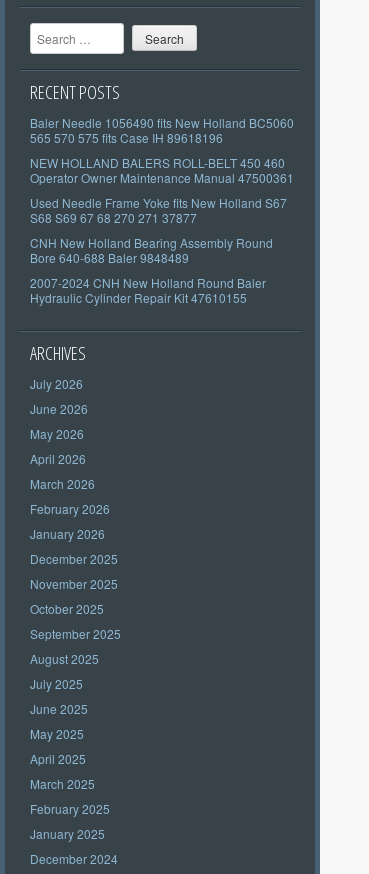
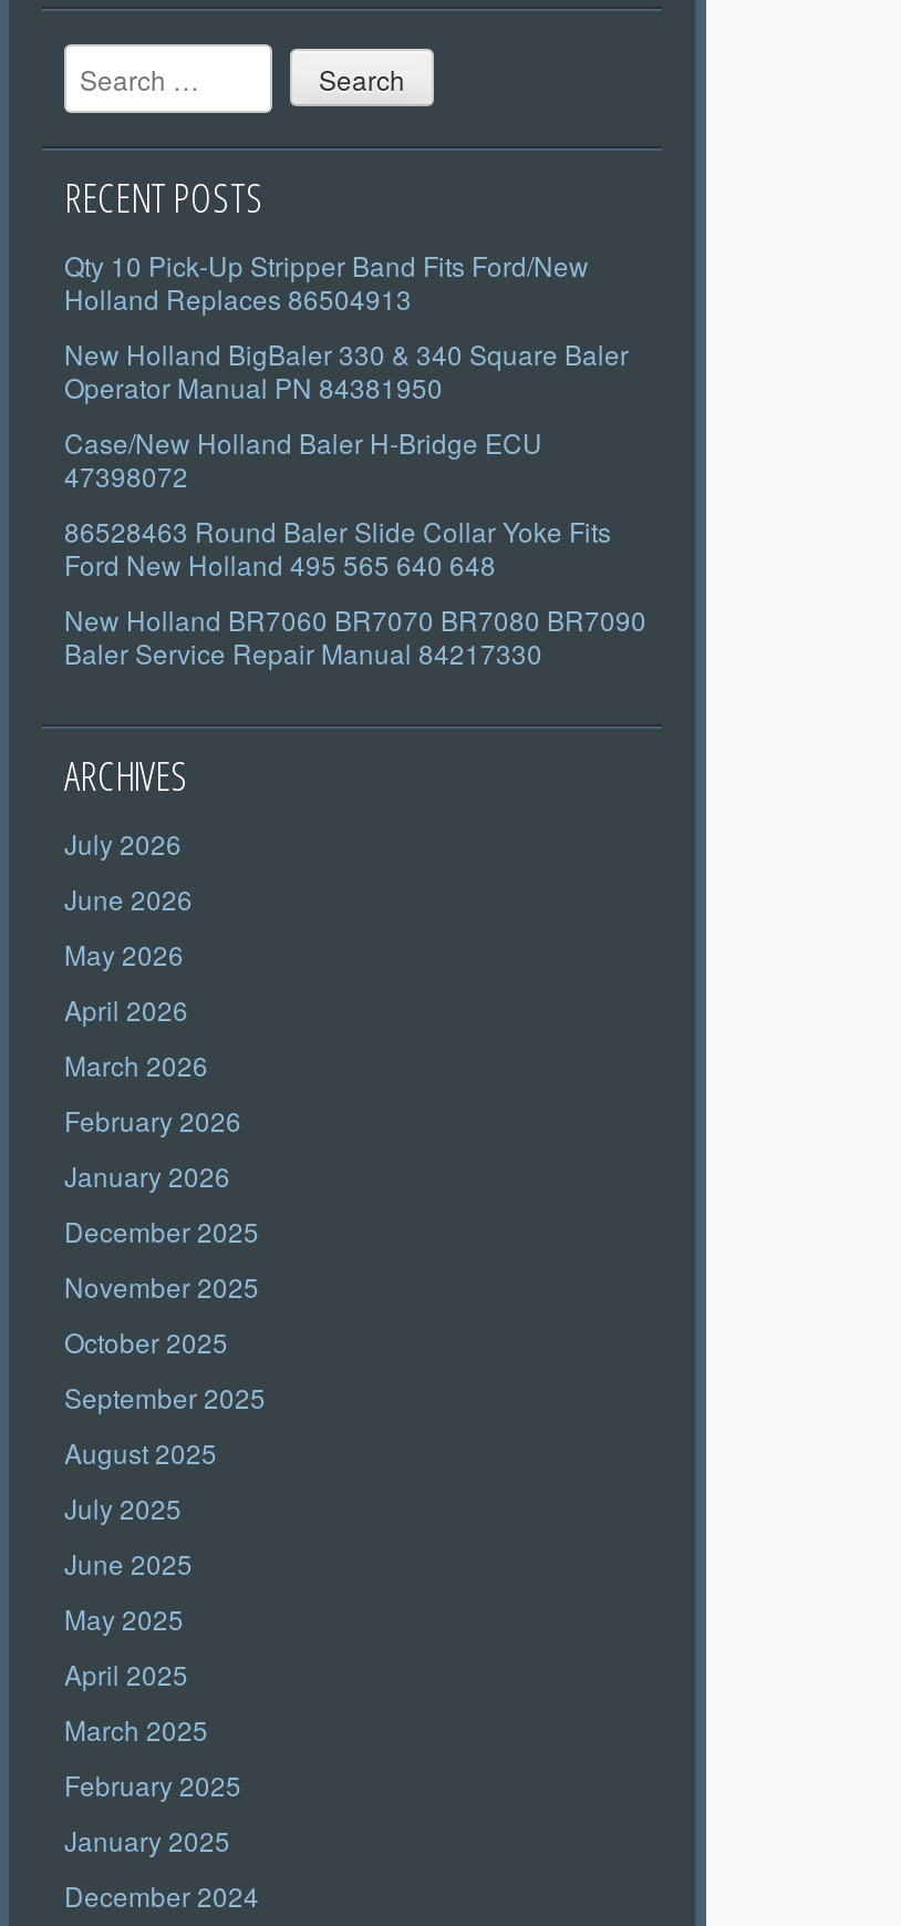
- Baler Needle 1056490 fits New Holland BC5060
- 565 570 575 fits Case IH 89618196
+ Qty 10 Pick-Up Stripper Band Fits Ford/New
+ Holland Replaces 86504913

- NEW HOLLAND BALERS ROLL-BELT 450 460
- Operator Owner Maintenance Manual 47500361
+ New Holland BigBaler 330 & 340 Square Baler
+ Operator Manual PN 84381950

- Used Needle Frame Yoke fits New Holland S67
- S68 S69 67 68 270 271 37877
+ Case/New Holland Baler H-Bridge ECU
+ 47398072

- CNH New Holland Bearing Assembly Round
- Bore 640-688 Baler 9848489
+ 86528463 Round Baler Slide Collar Yoke Fits
+ Ford New Holland 495 565 640 648

- 2007-2024 CNH New Holland Round Baler
- Hydraulic Cylinder Repair Kit 47610155
+ New Holland BR7060 BR7070 BR7080 BR7090
+ Baler Service Repair Manual 84217330
